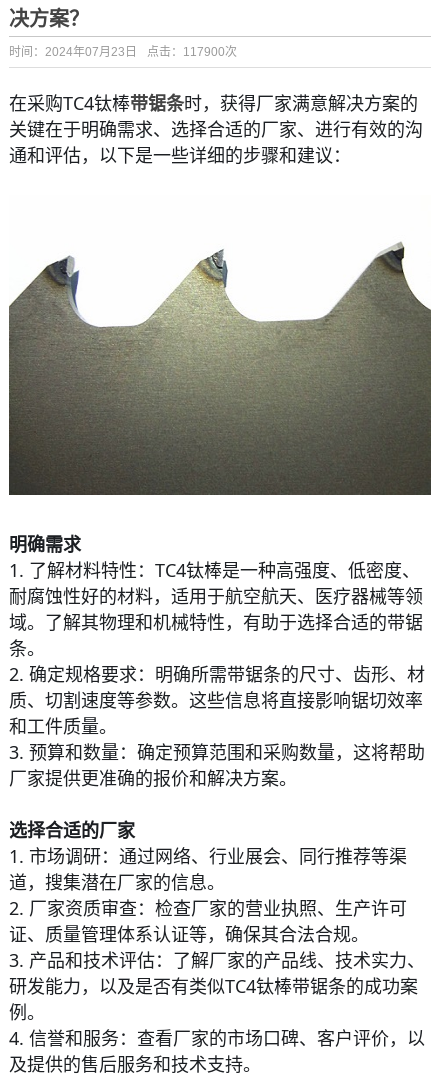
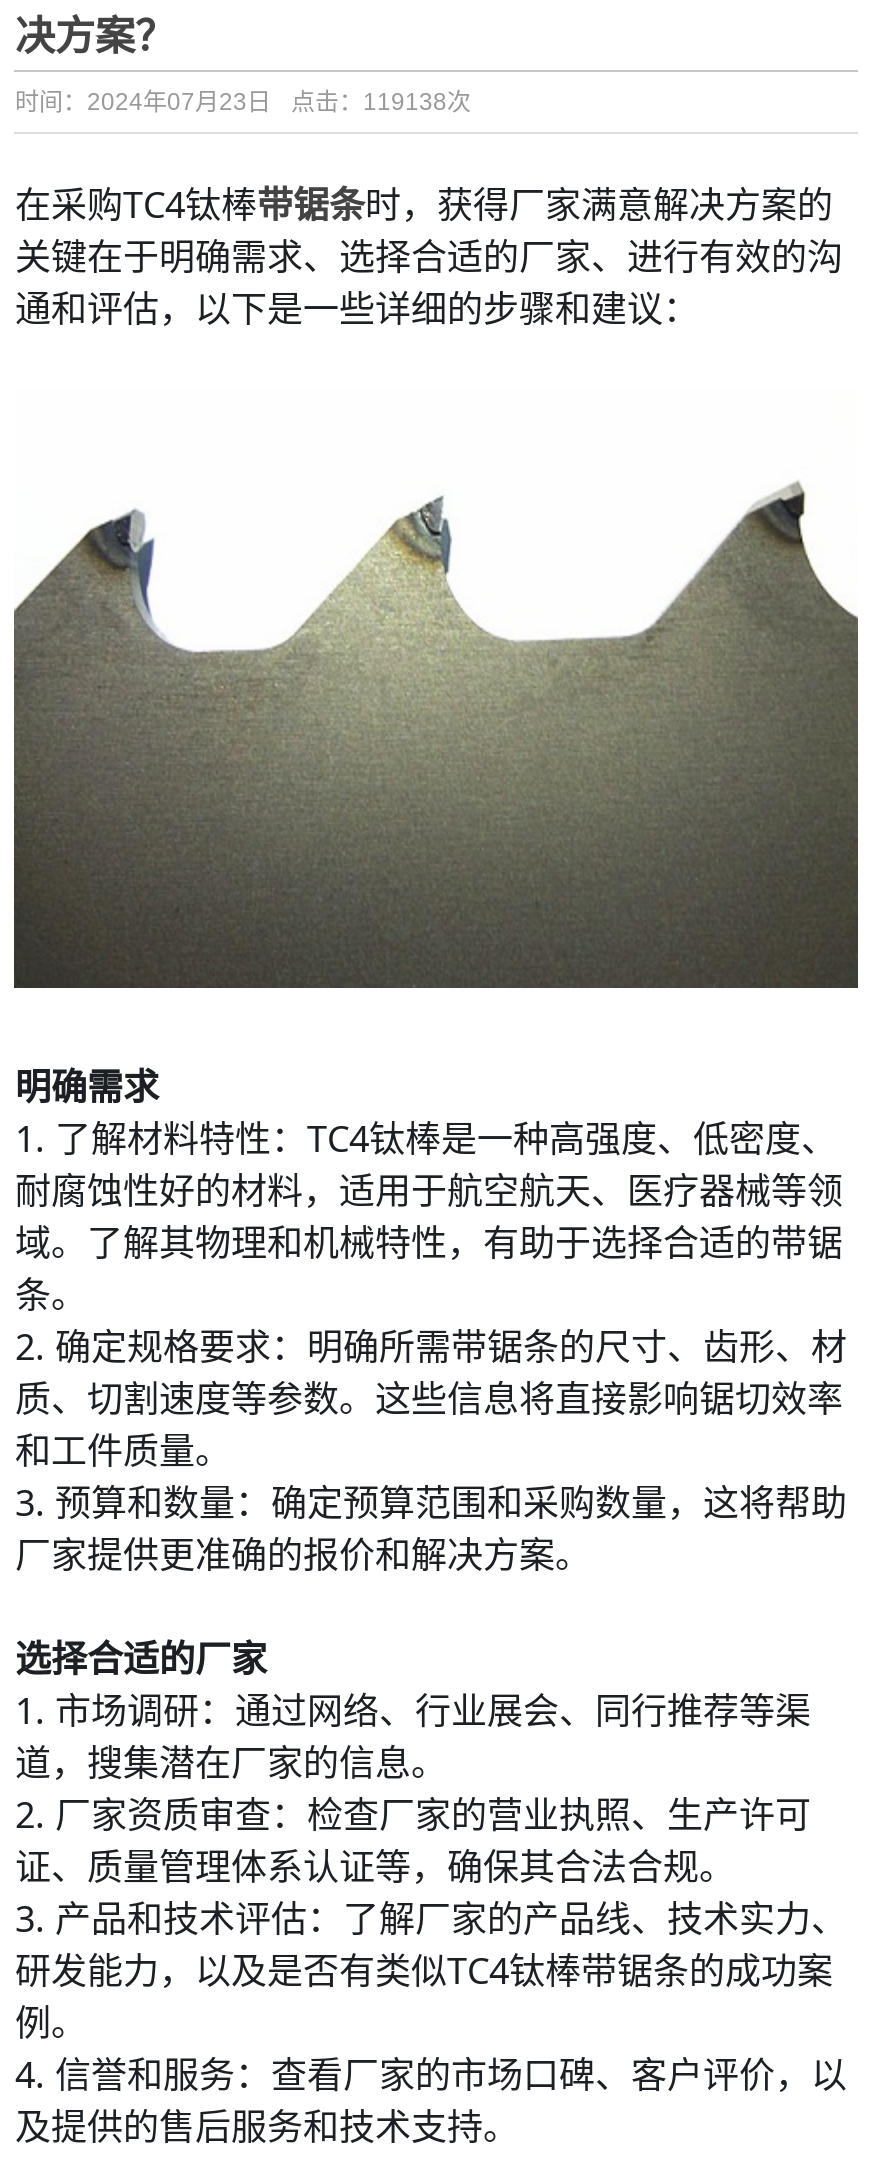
- 时间：2024年07月23日 点击：117900次
+ 时间：2024年07月23日 点击：119138次
